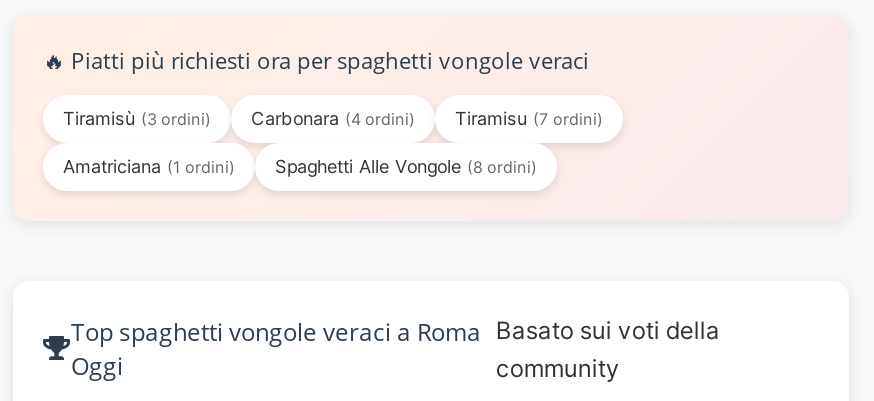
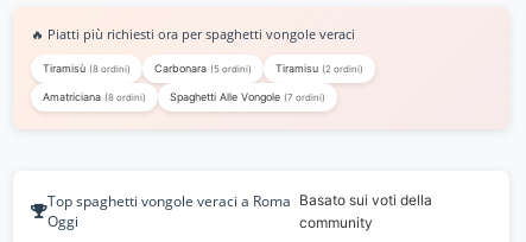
- Tiramisù (3 ordini)
+ Tiramisù (8 ordini)

- Carbonara (4 ordini)
+ Carbonara (5 ordini)

- Tiramisu (7 ordini)
+ Tiramisu (2 ordini)

- Amatriciana (1 ordini)
+ Amatriciana (8 ordini)

- Spaghetti Alle Vongole (8 ordini)
+ Spaghetti Alle Vongole (7 ordini)
